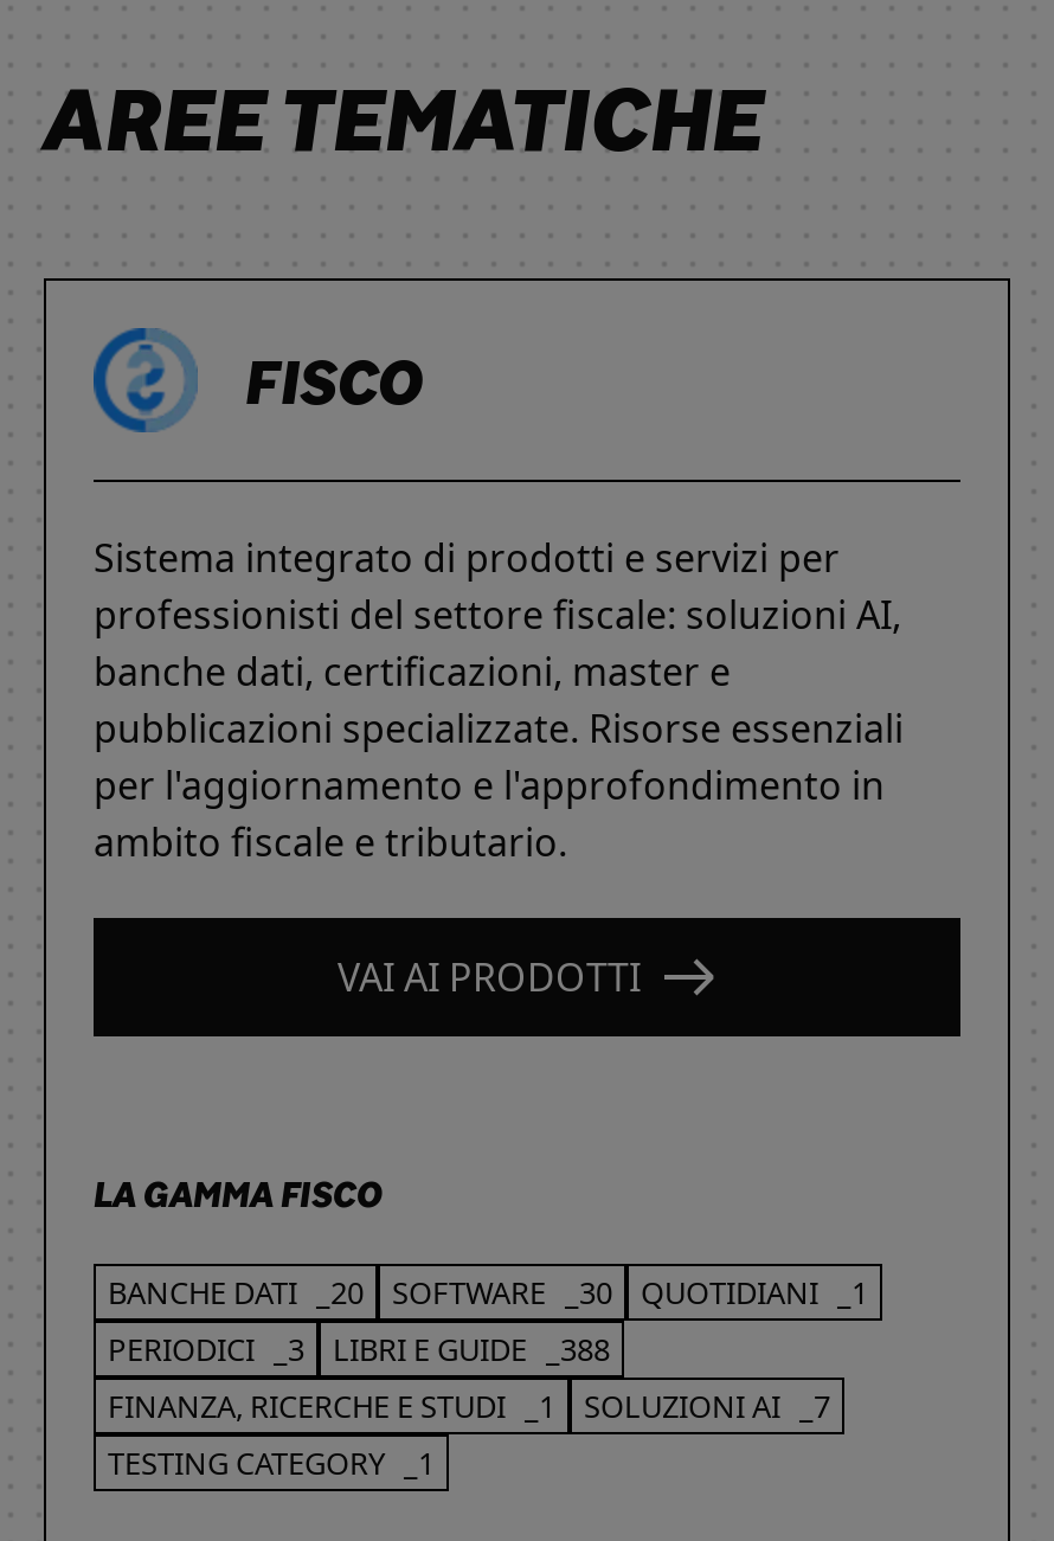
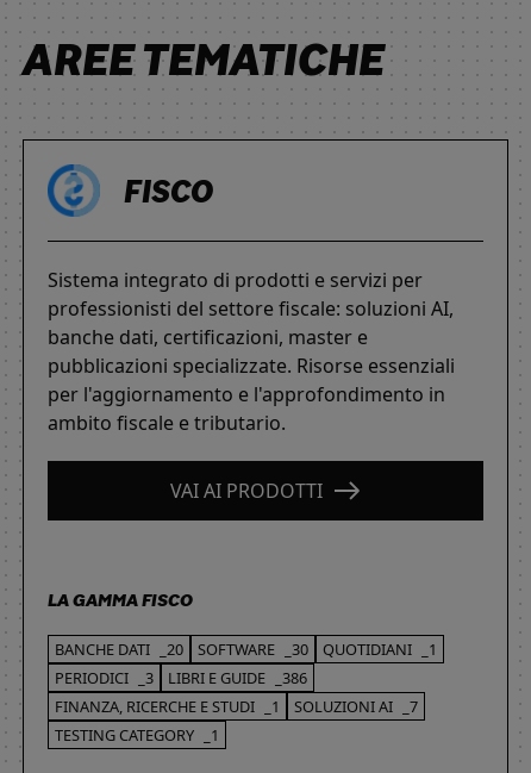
- PERIODICI _3 LIBRI E GUIDE _388
+ PERIODICI _3 LIBRI E GUIDE _386
